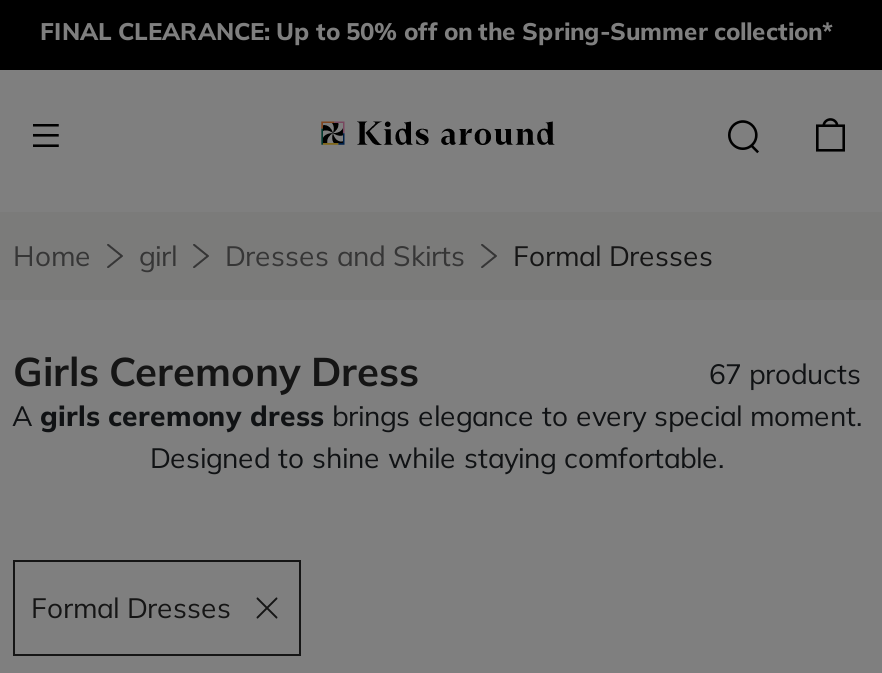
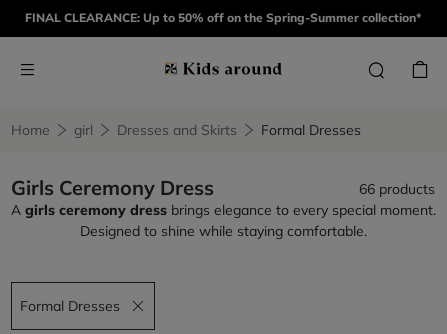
- 67 products
+ 66 products
